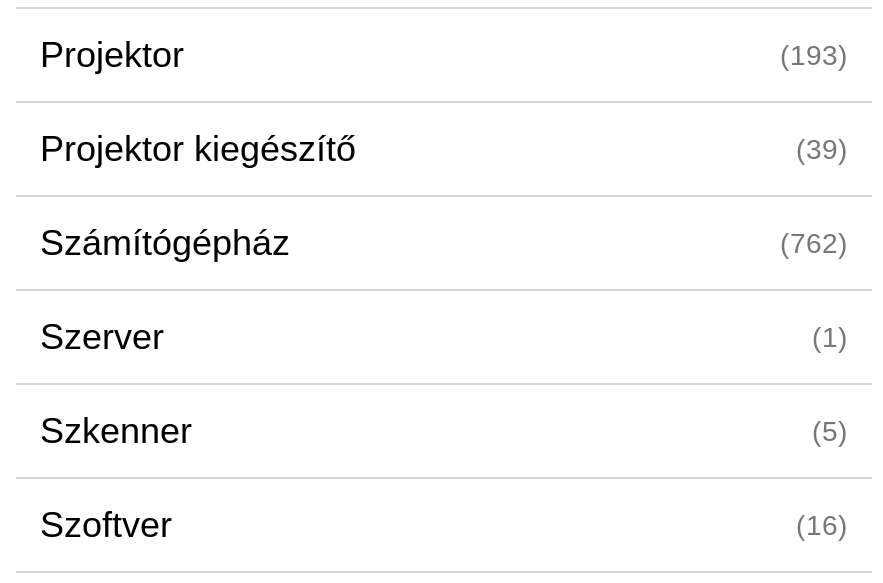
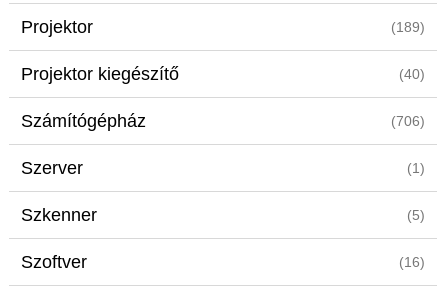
- (193)
+ (189)

- (39)
+ (40)

- (762)
+ (706)
